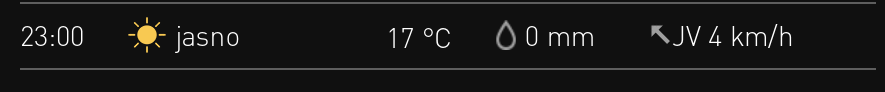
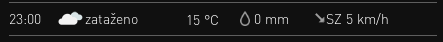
- jasno
- 17 °C
+ zataženo
+ 15 °C

- JV 4 km/h
+ SZ 5 km/h
